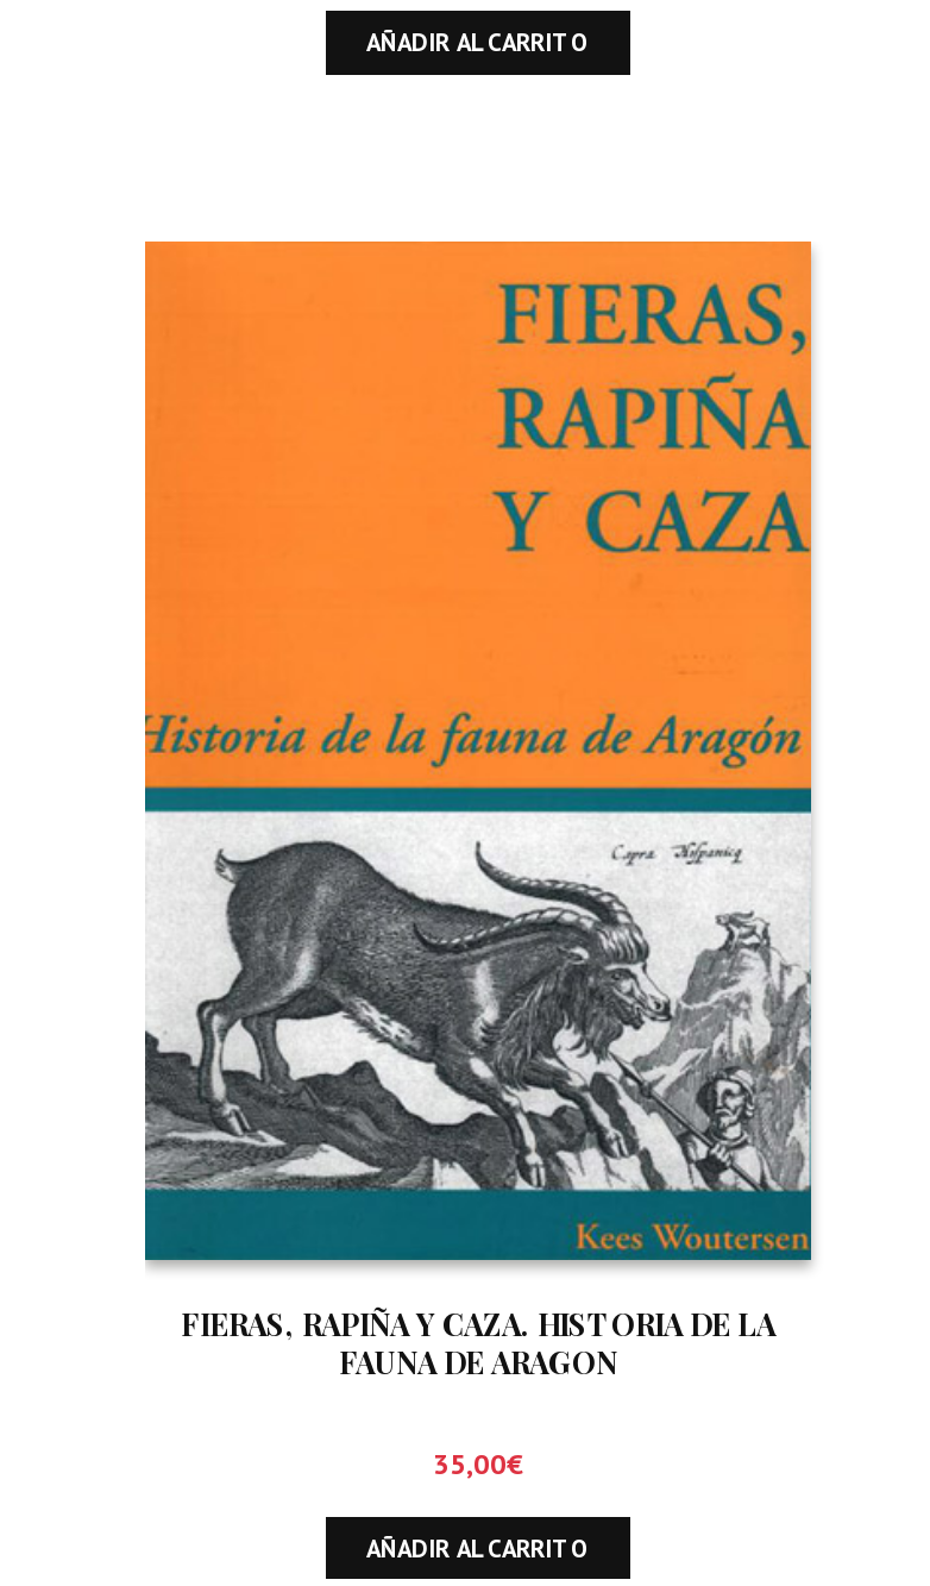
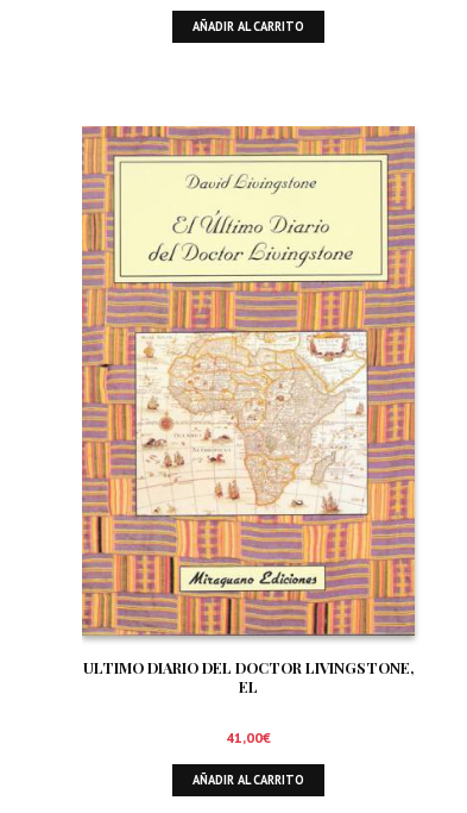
- [image]
- FIERAS, RAPIÑA Y CAZA. HISTORIA DE LA
- FAUNA DE ARAGON
+ [image]
+ ULTIMO DIARIO DEL DOCTOR LIVINGSTONE,
+ EL

- 35,00€
+ 41,00€
